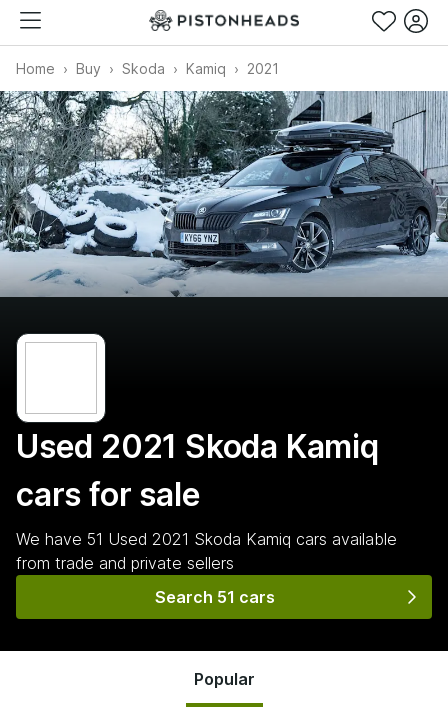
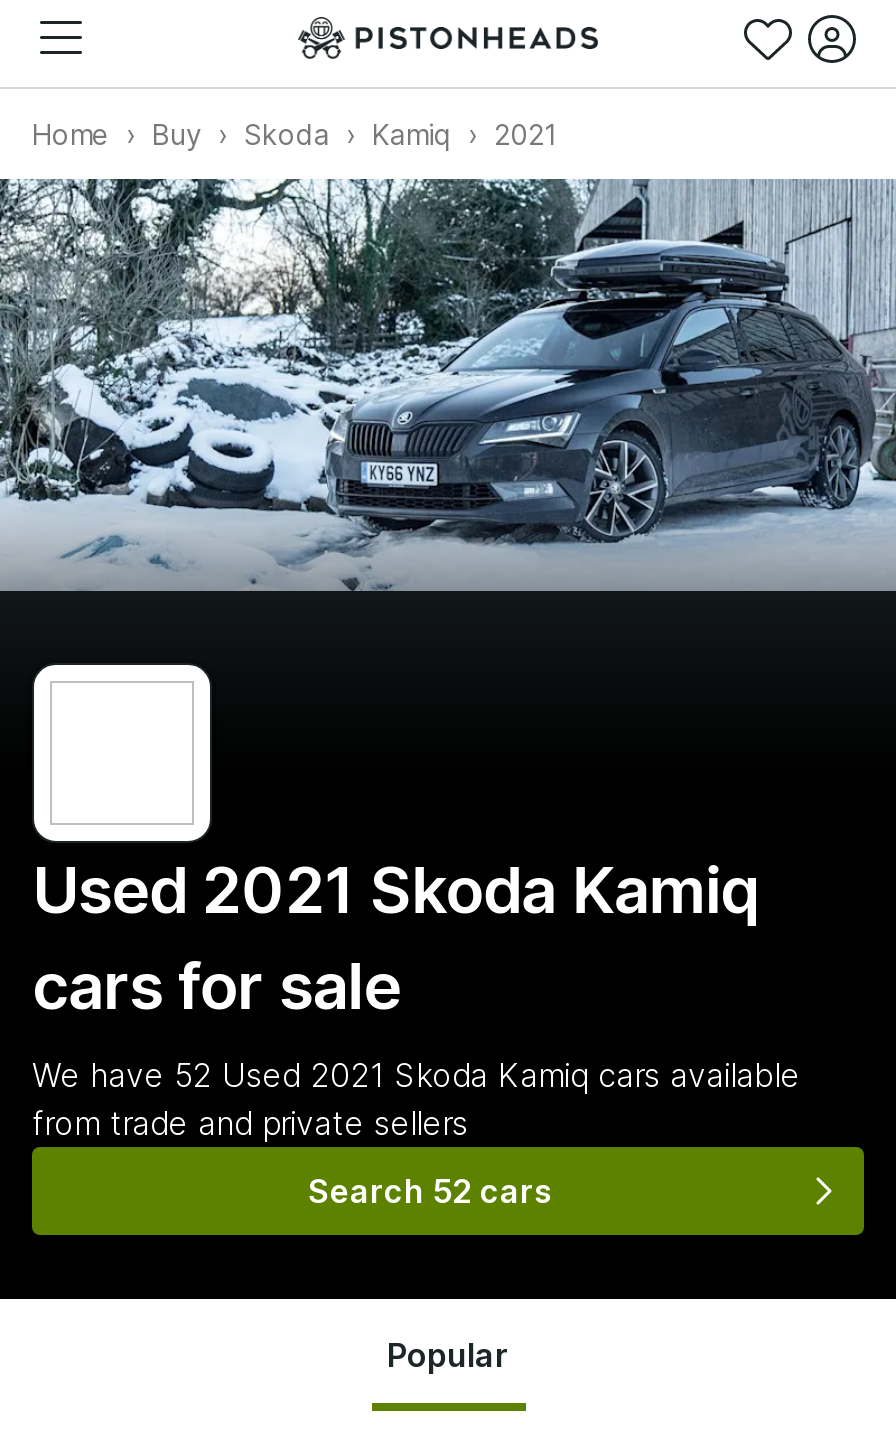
- We have 51 Used 2021 Skoda Kamiq cars available
+ We have 52 Used 2021 Skoda Kamiq cars available

- Search 51 cars
+ Search 52 cars
